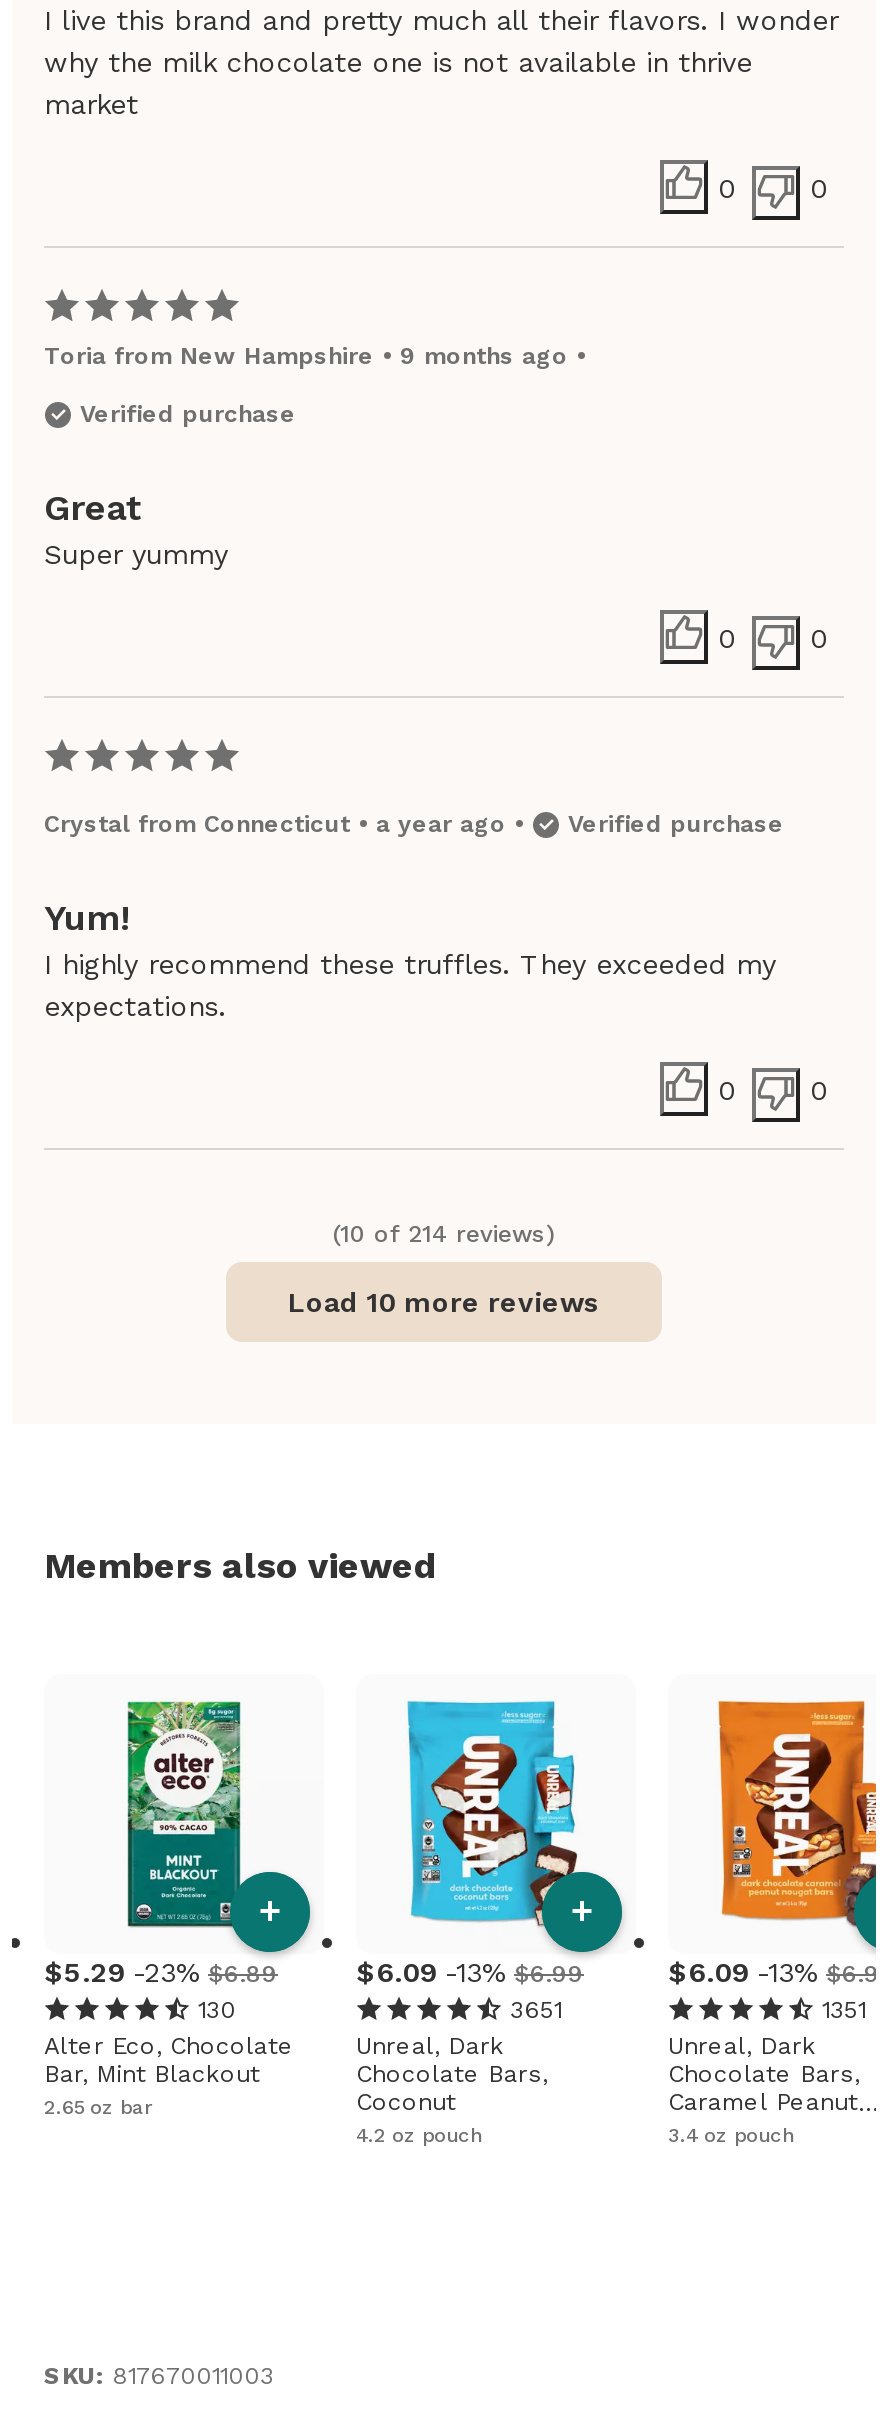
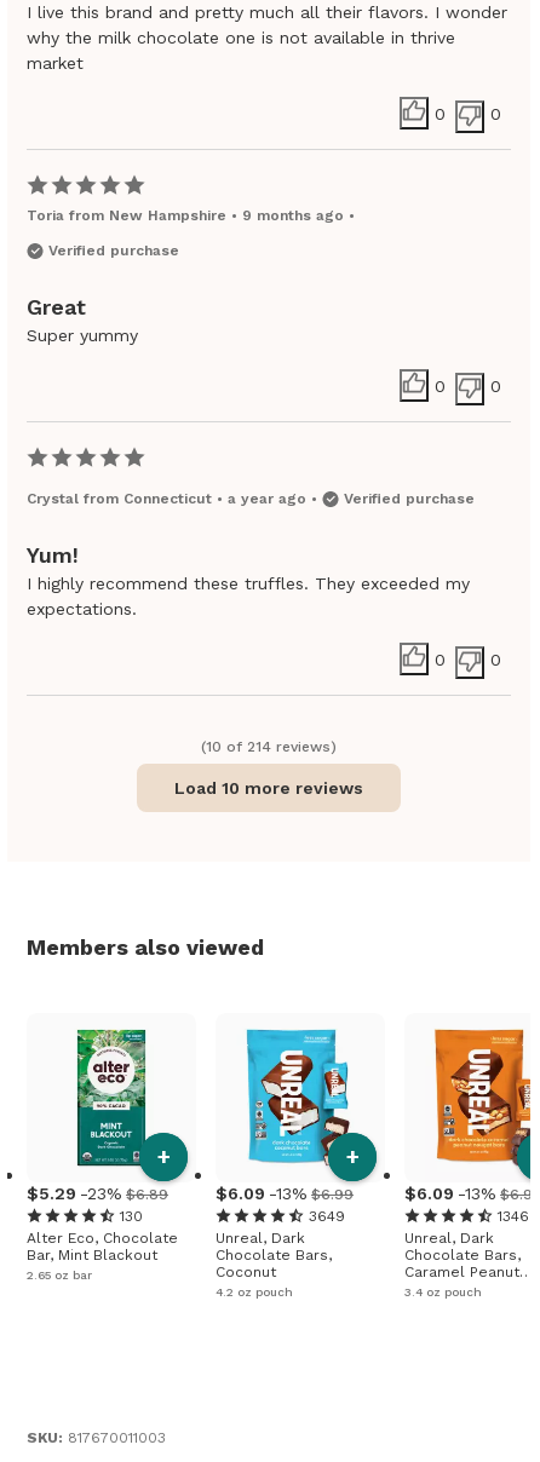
- 3651
+ 3649

- 1351
+ 1346
